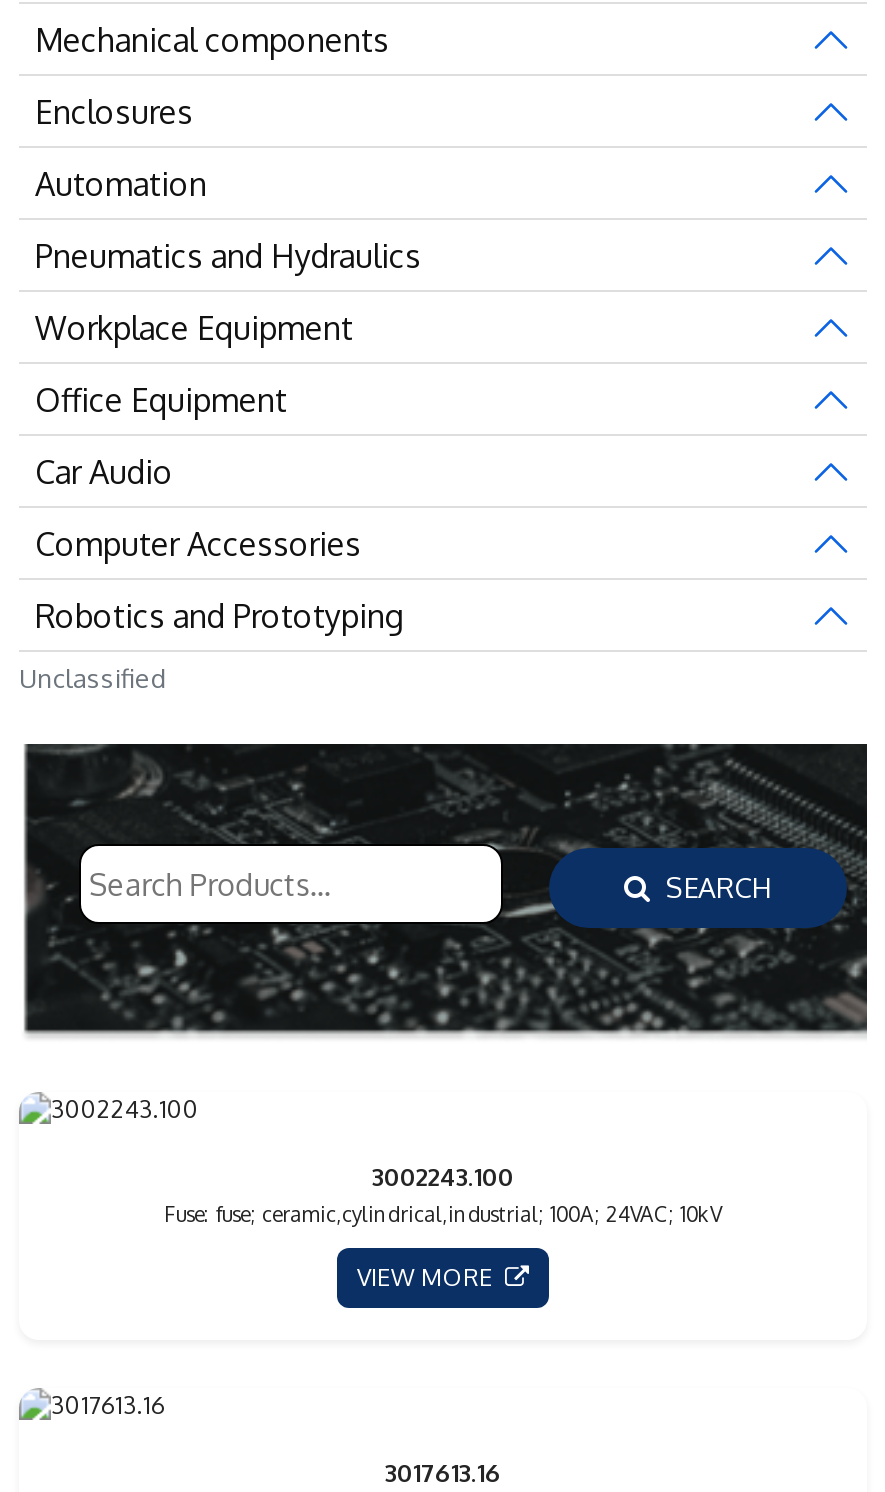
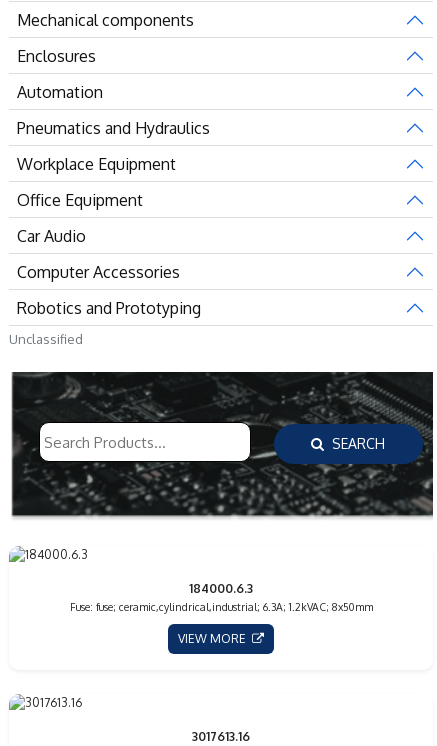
- 3002243.100
+ 184000.6.3

- Fuse: fuse; ceramic,cylindrical,industrial; 100A; 24VAC; 10kV
+ Fuse: fuse; ceramic,cylindrical,industrial; 6.3A; 1.2kVAC; 8x50mm
